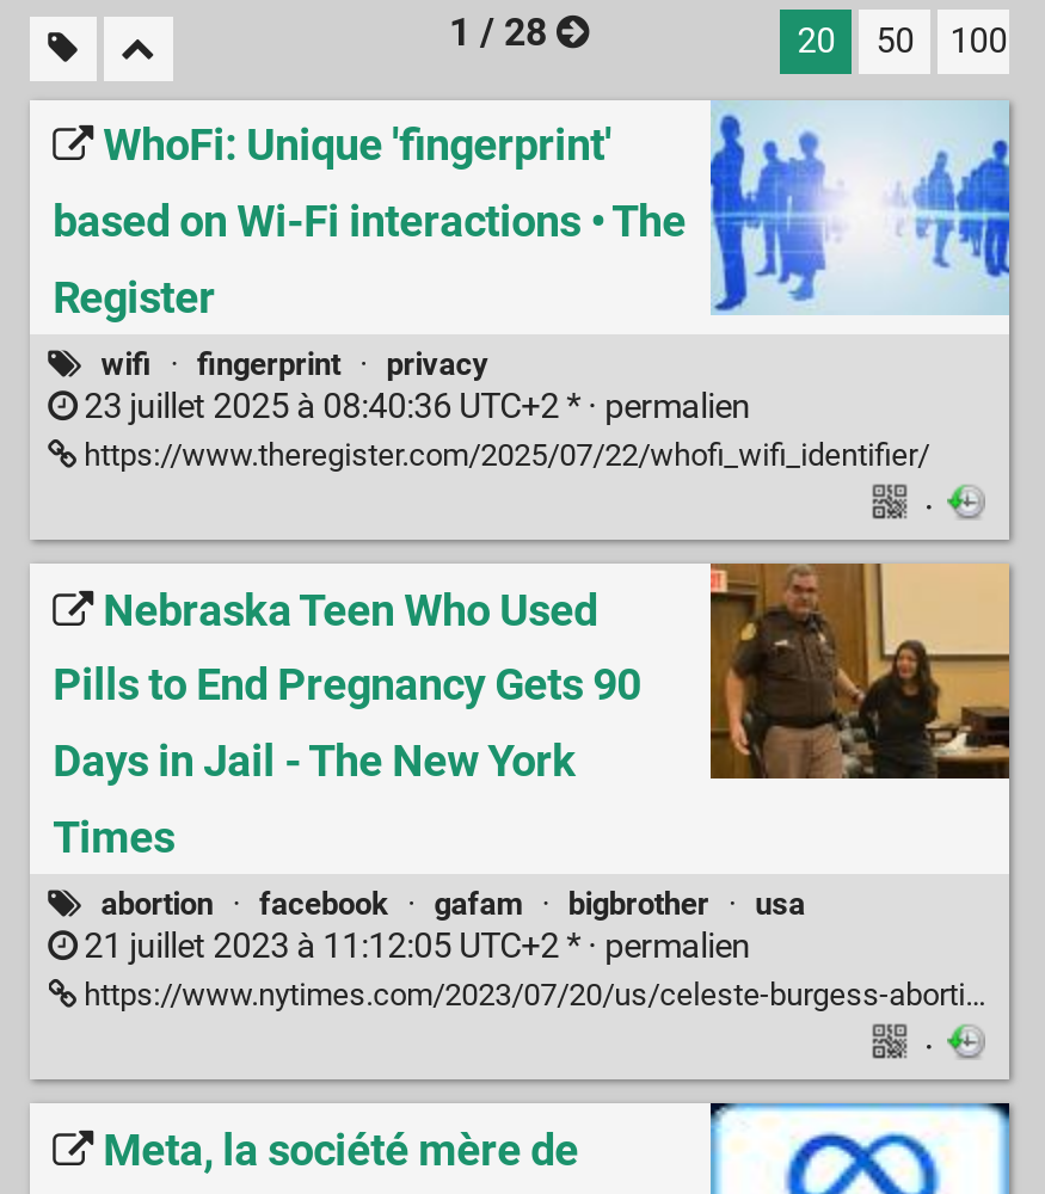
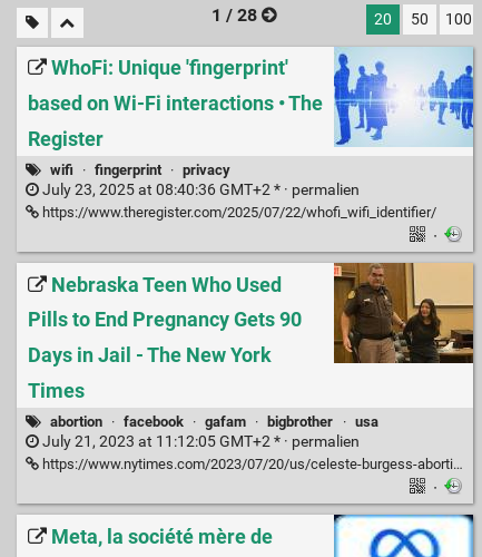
- 23 juillet 2025 à 08:40:36 UTC+2 * · permalien
+ July 23, 2025 at 08:40:36 GMT+2 * · permalien

- 21 juillet 2023 à 11:12:05 UTC+2 * · permalien
+ July 21, 2023 at 11:12:05 GMT+2 * · permalien
